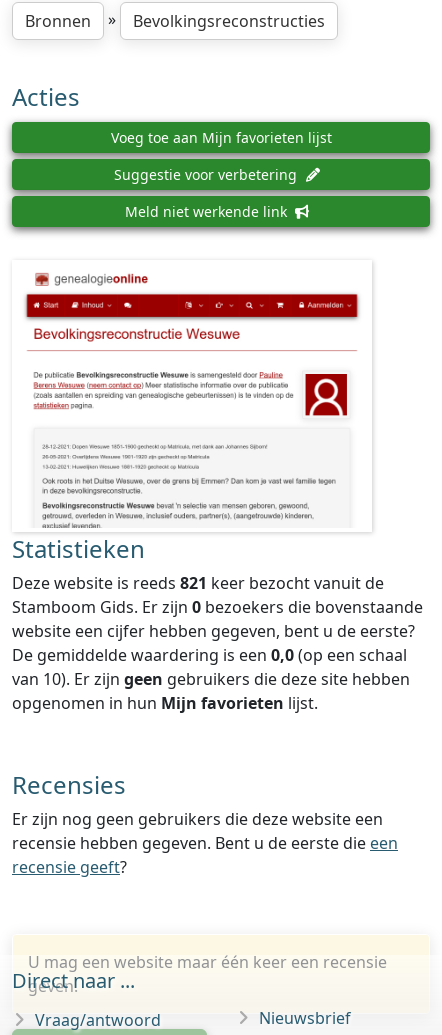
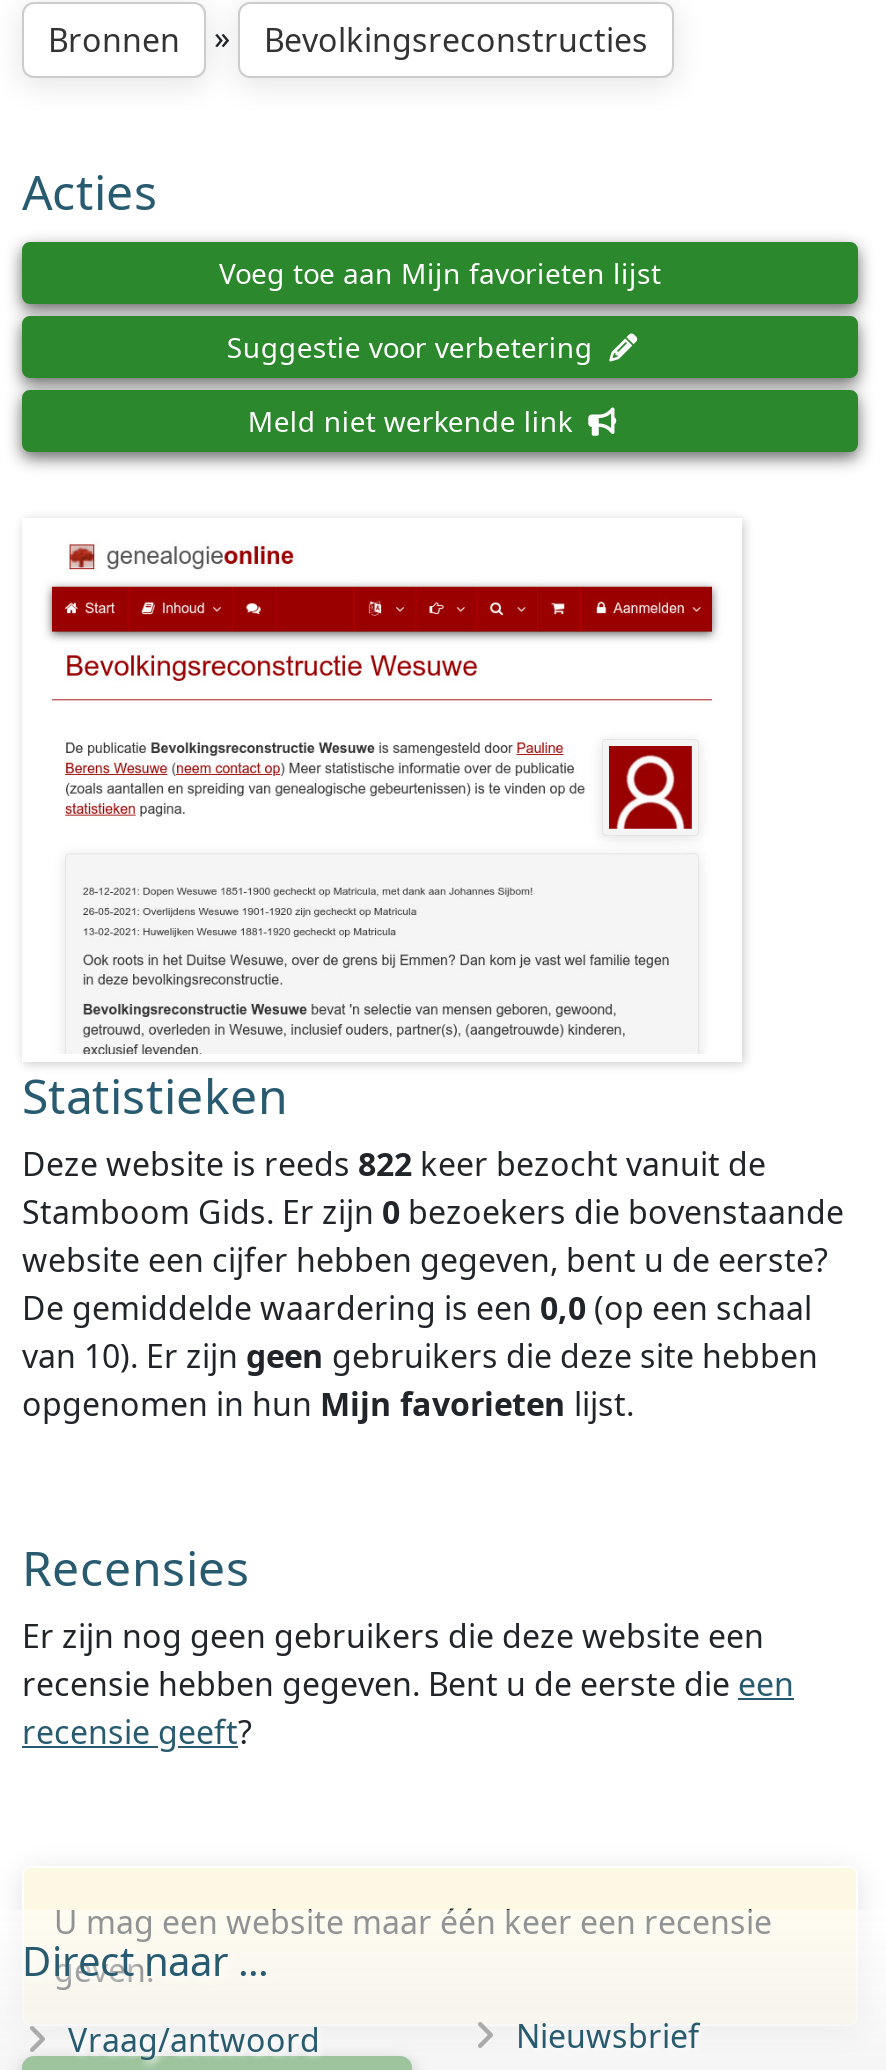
- Deze website is reeds 821 keer bezocht vanuit de
+ Deze website is reeds 822 keer bezocht vanuit de
